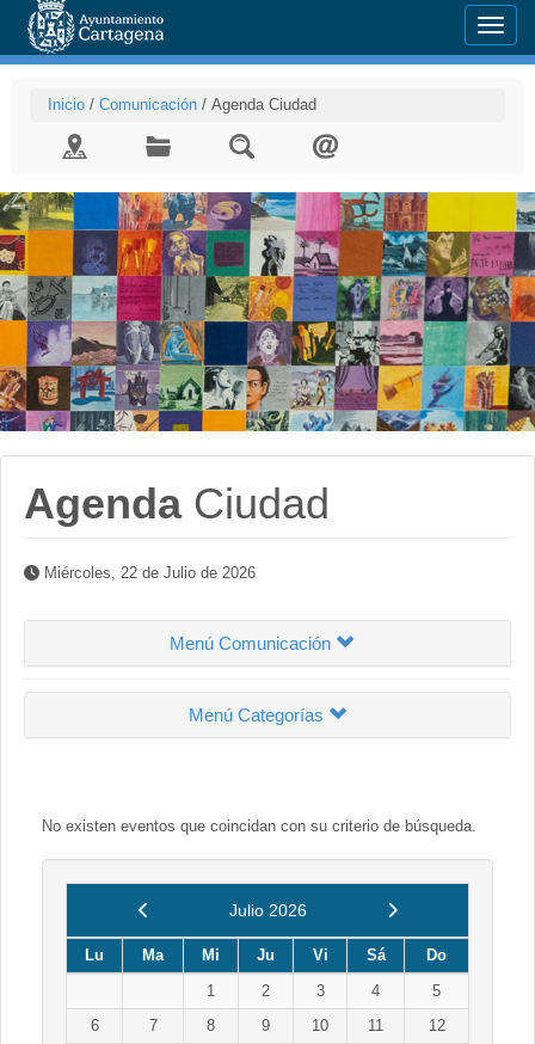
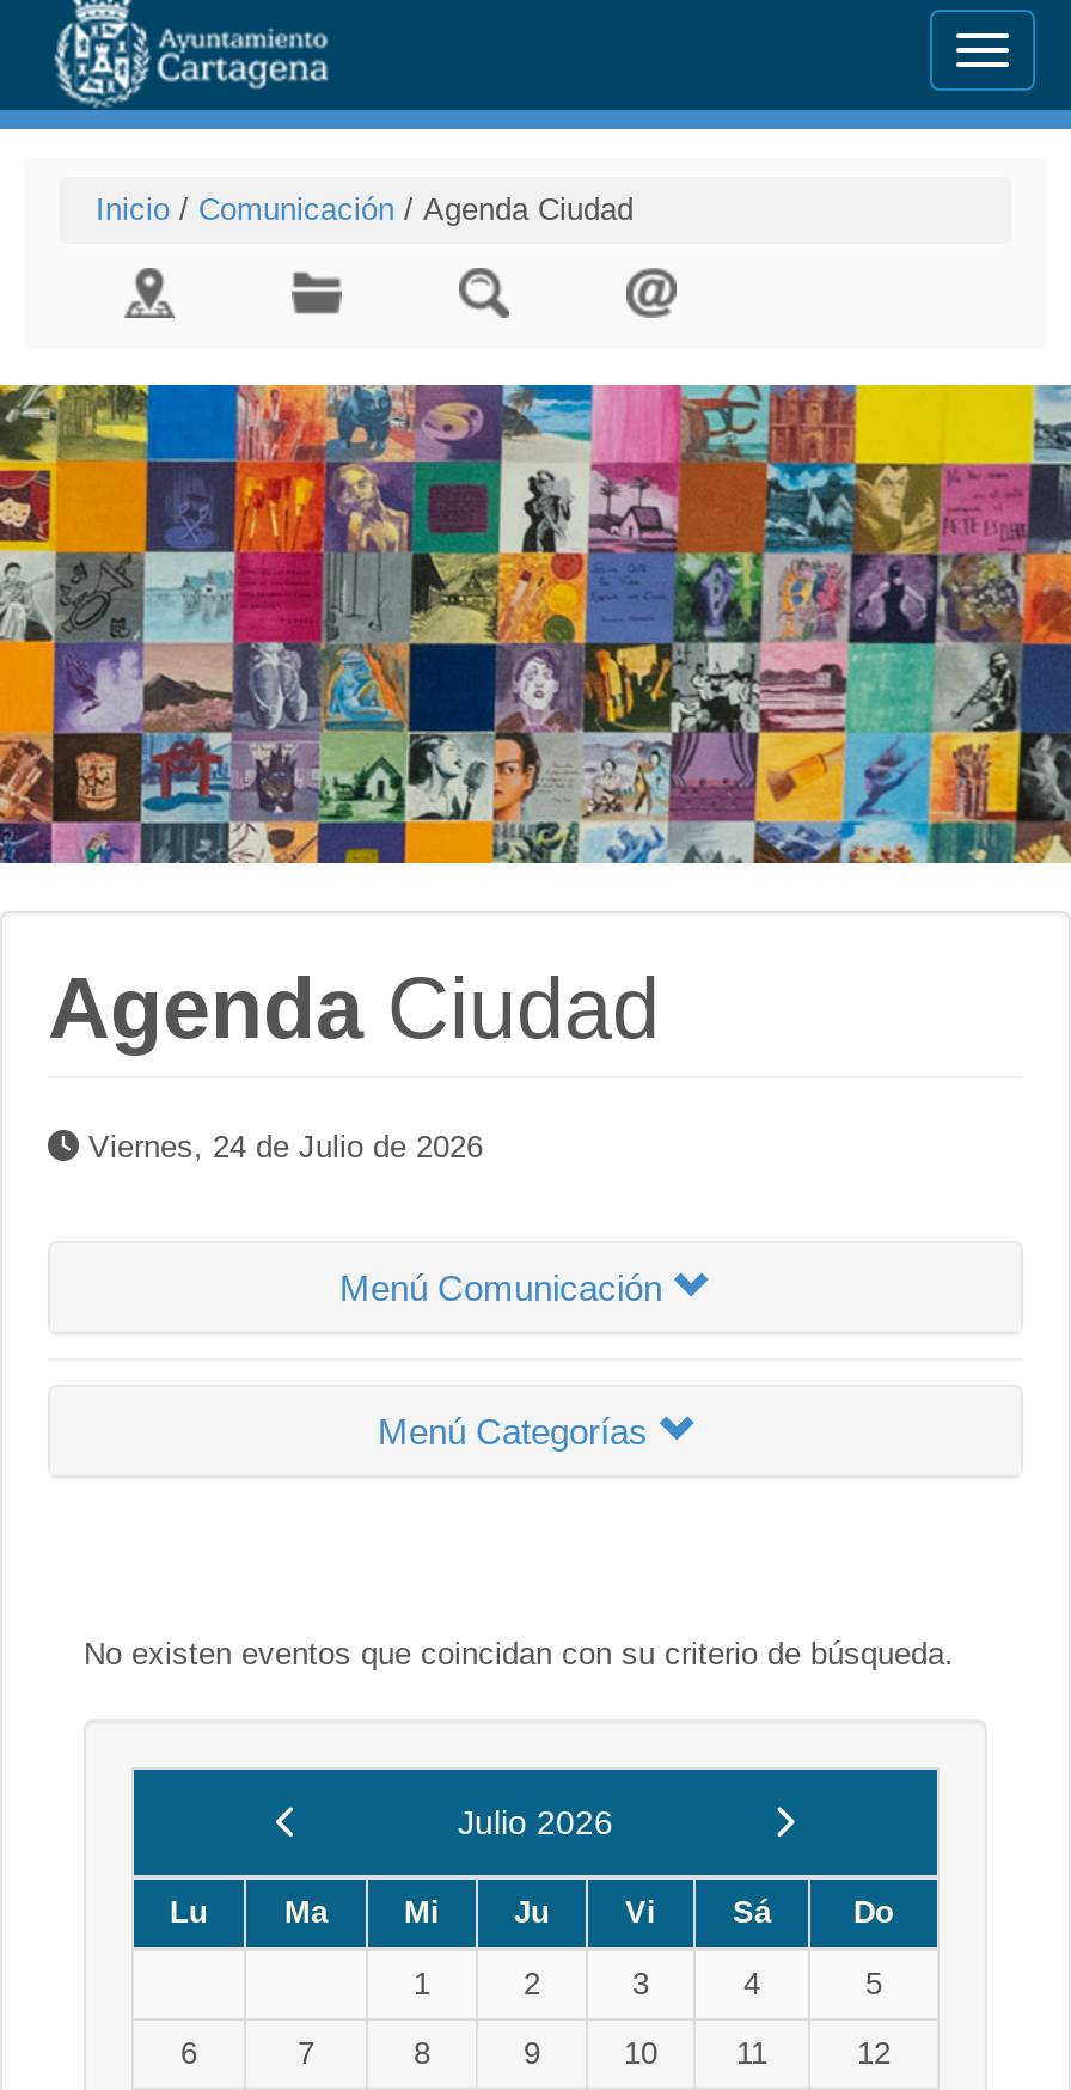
- Miércoles, 22 de Julio de 2026
+ Viernes, 24 de Julio de 2026
